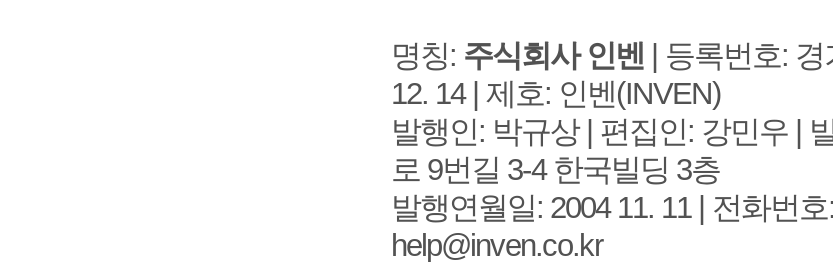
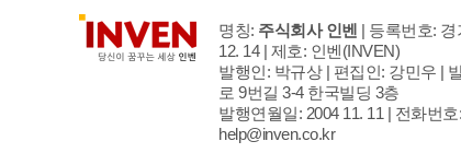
+ [image]
